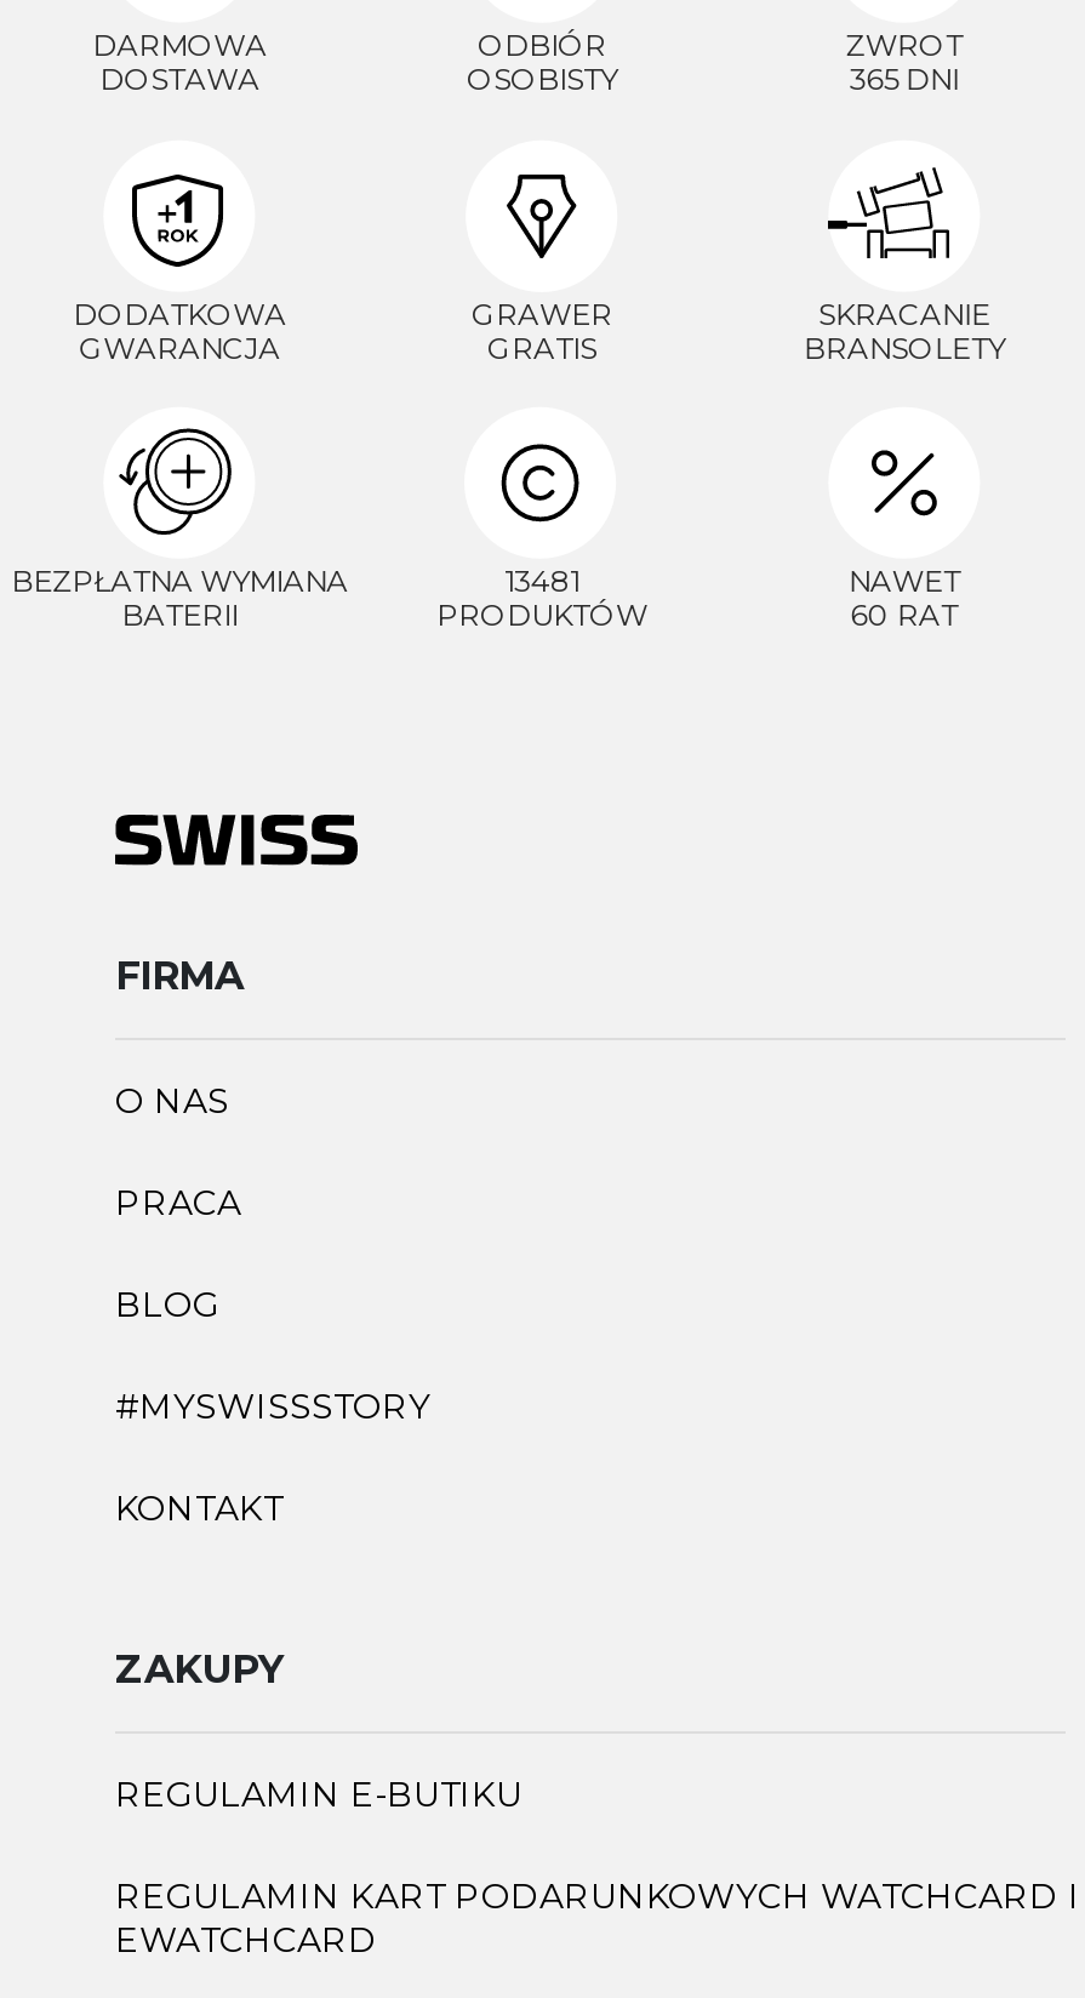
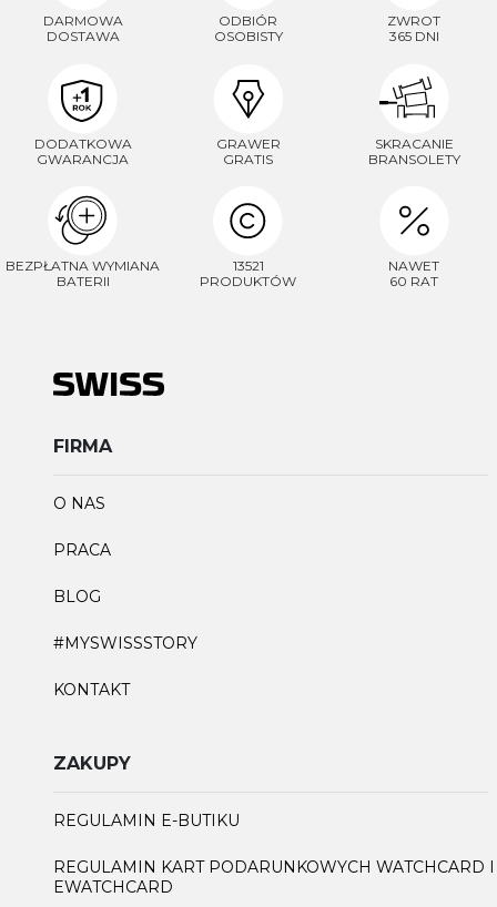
- 13481
+ 13521
